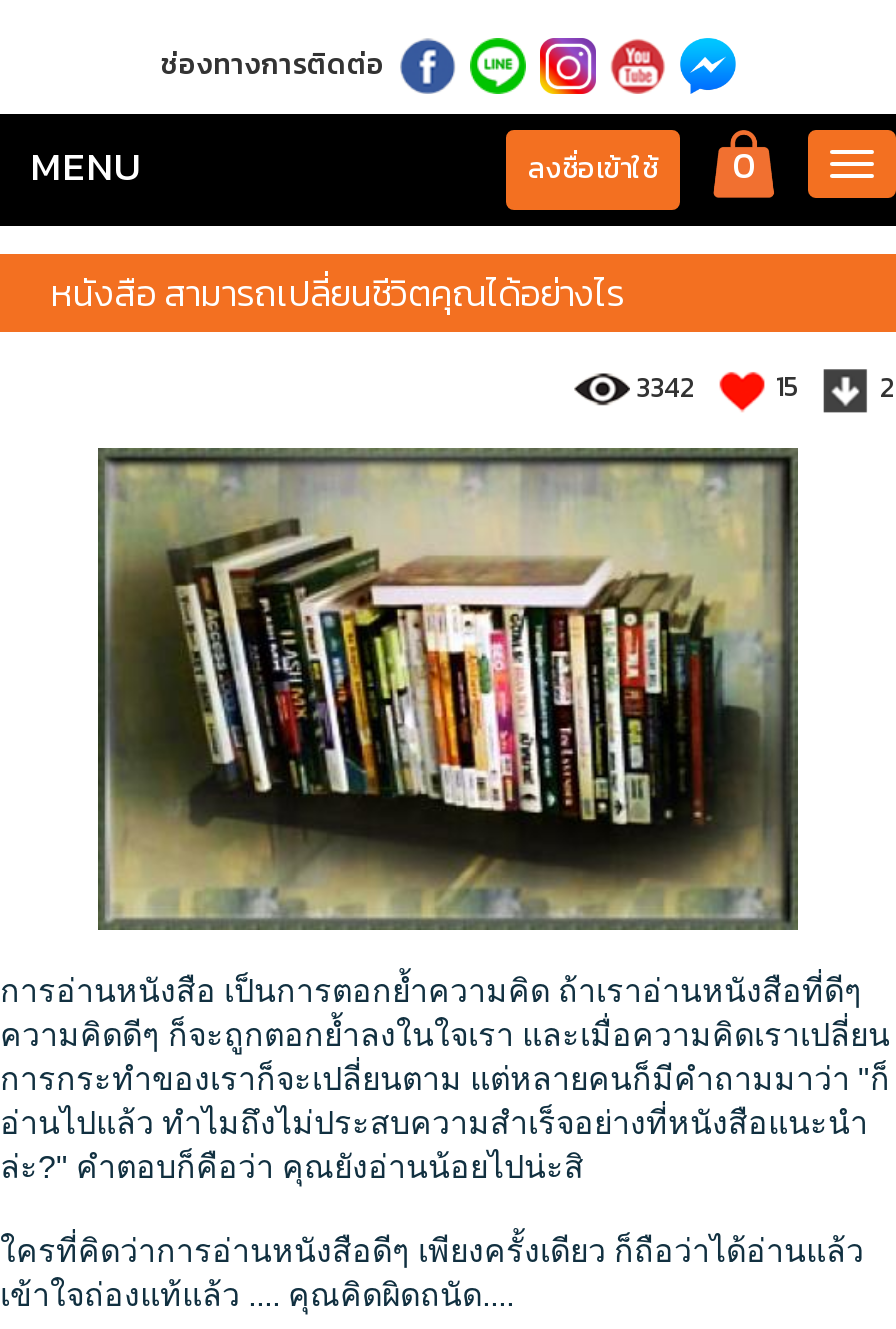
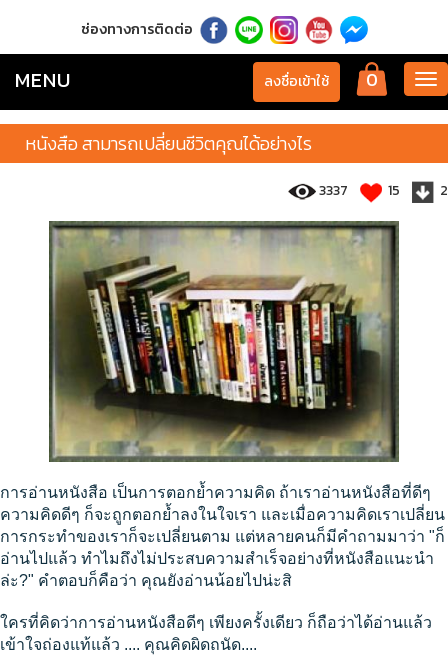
- 3342
+ 3337
